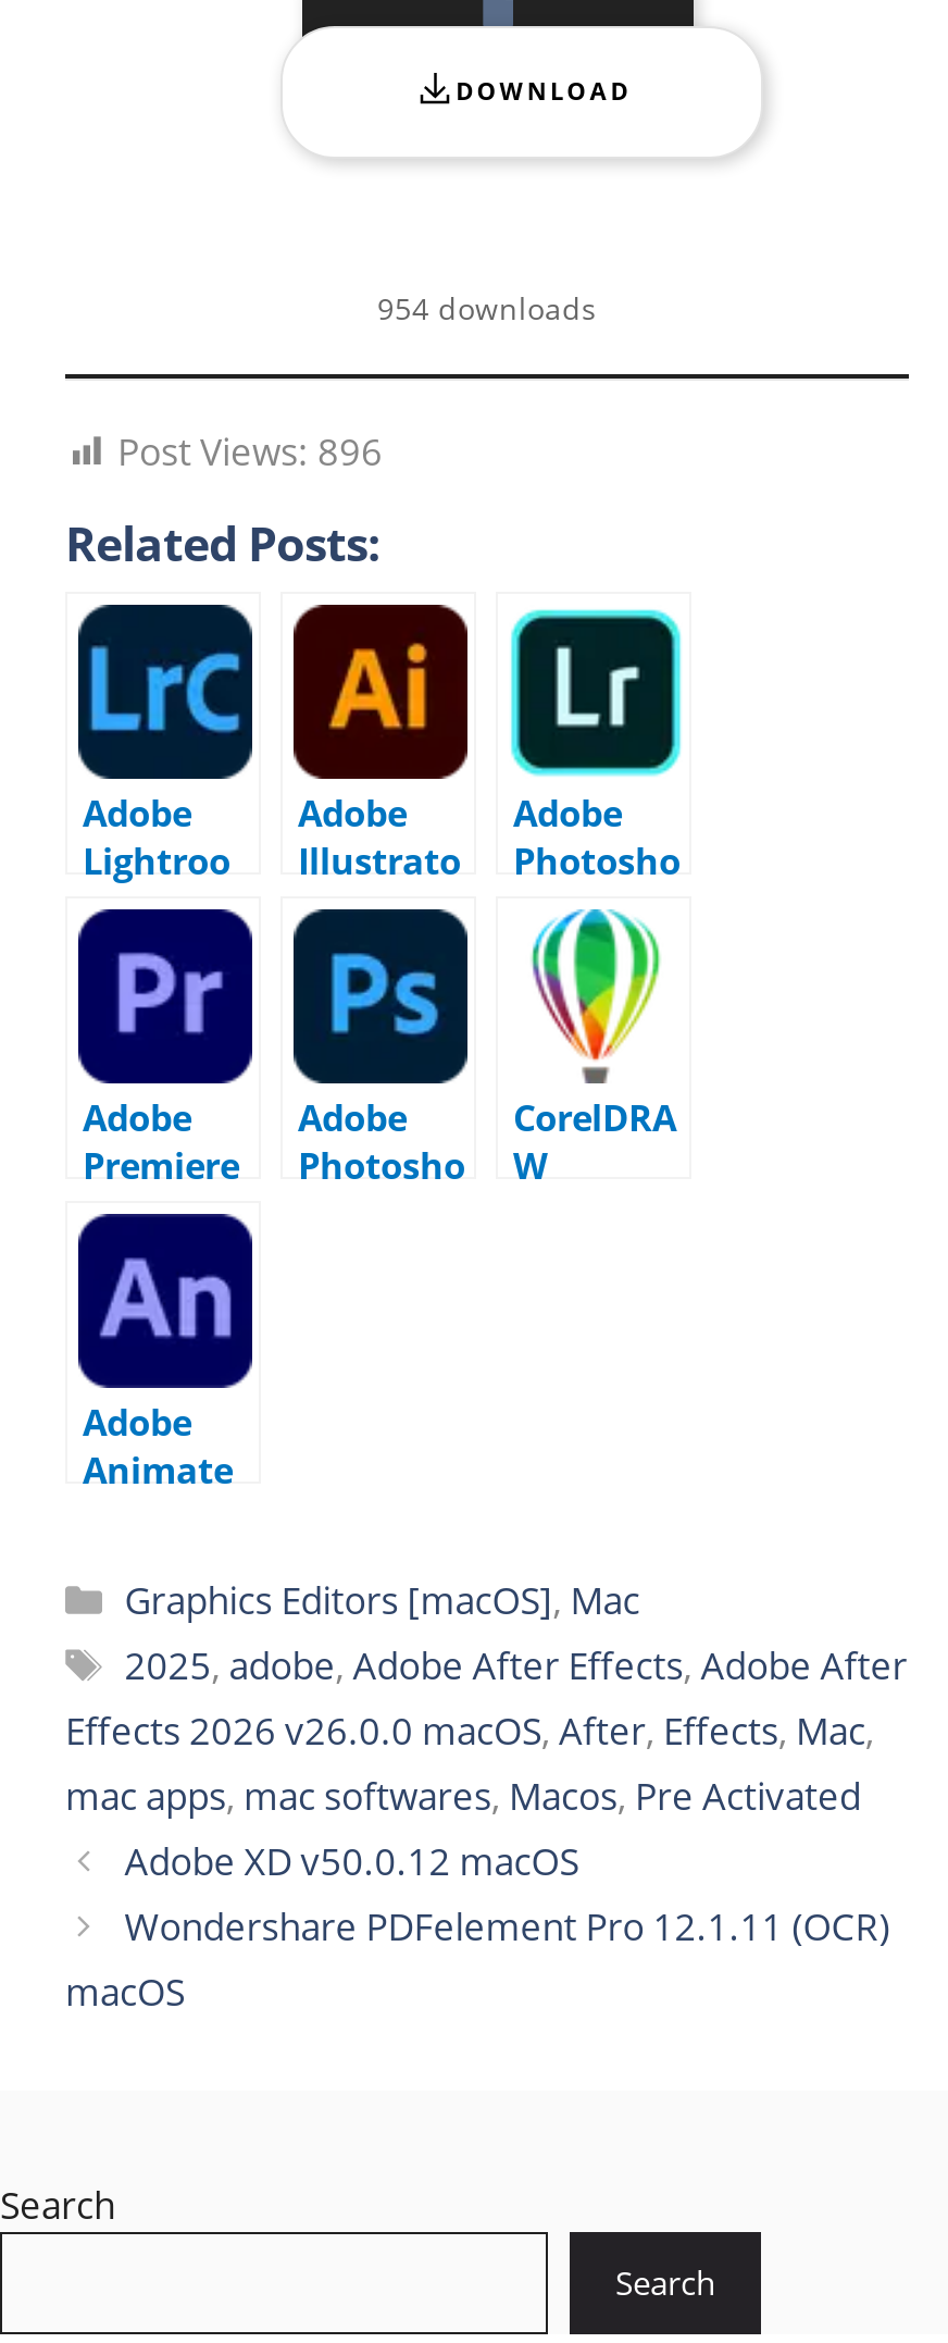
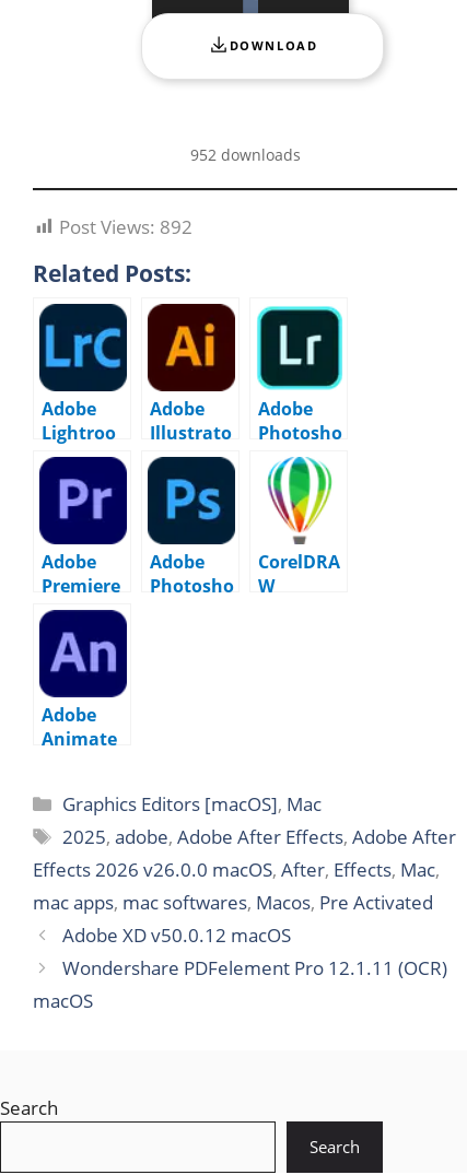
- 954 downloads
+ 952 downloads

- Post Views: 896
+ Post Views: 892
